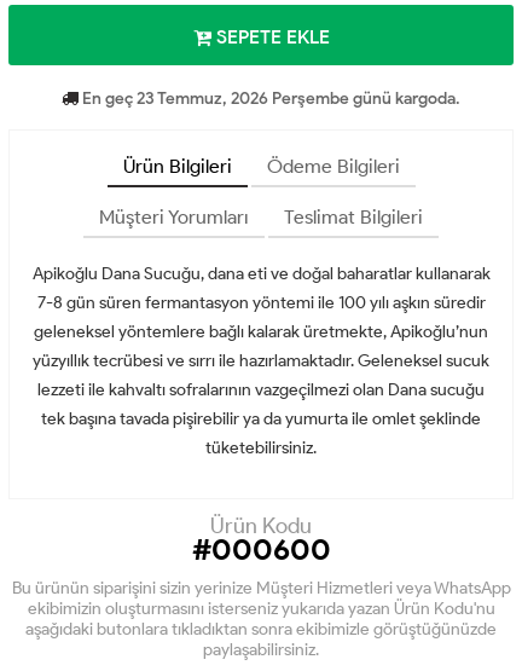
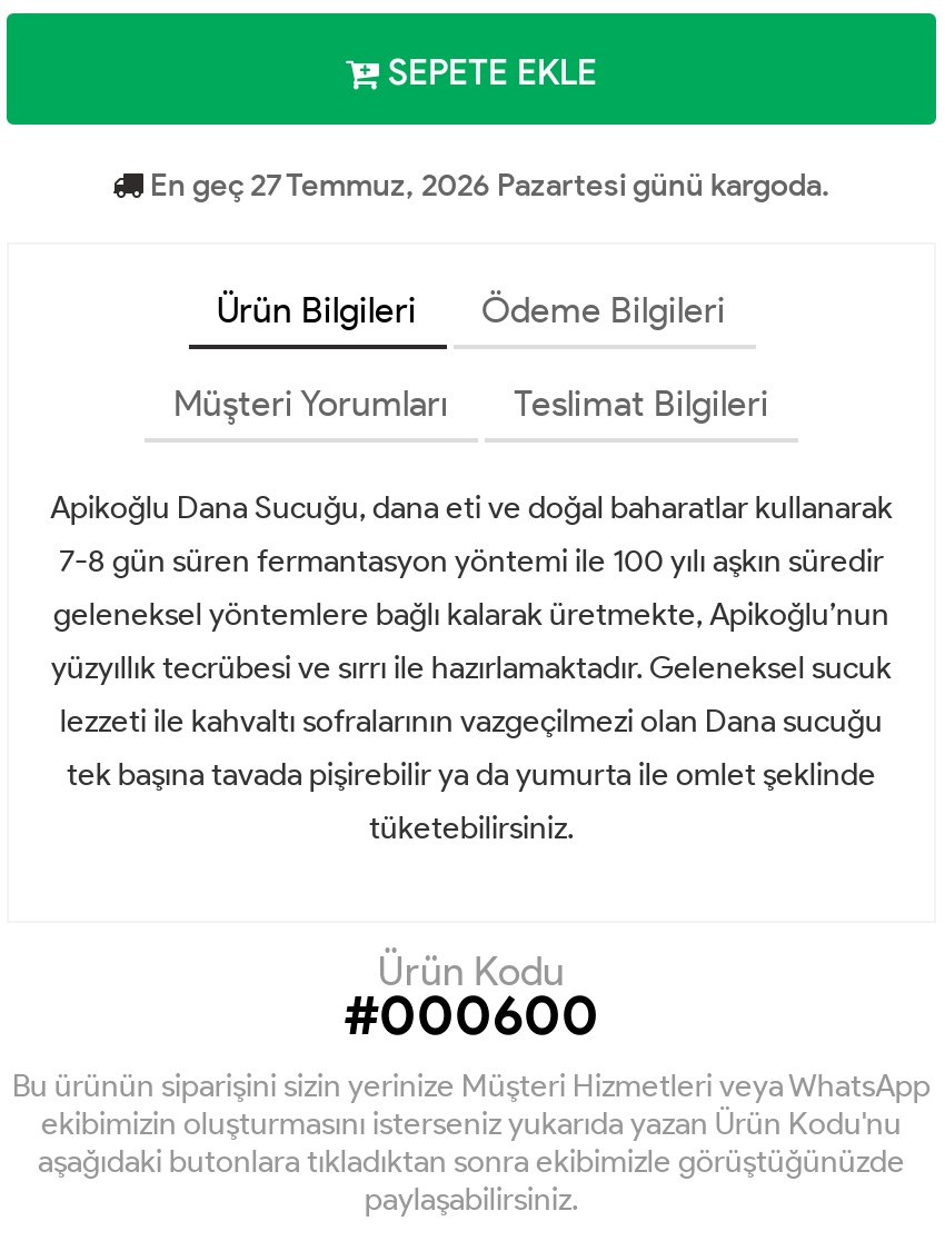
- En geç 23 Temmuz, 2026 Perşembe günü kargoda.
+ En geç 27 Temmuz, 2026 Pazartesi günü kargoda.
